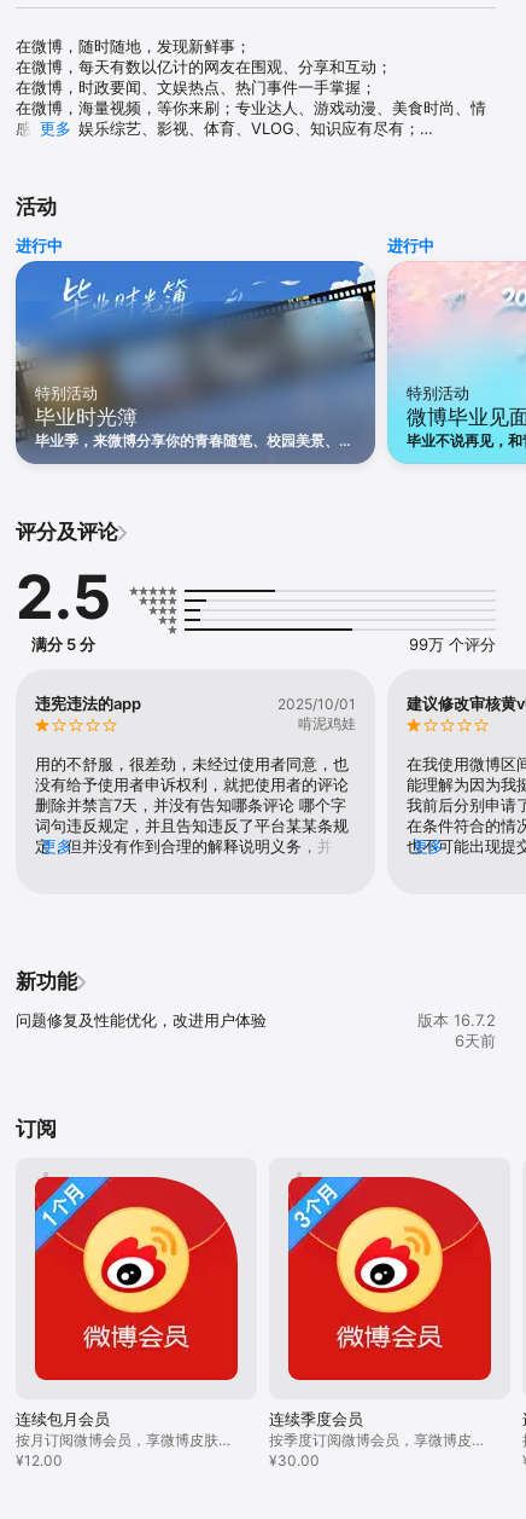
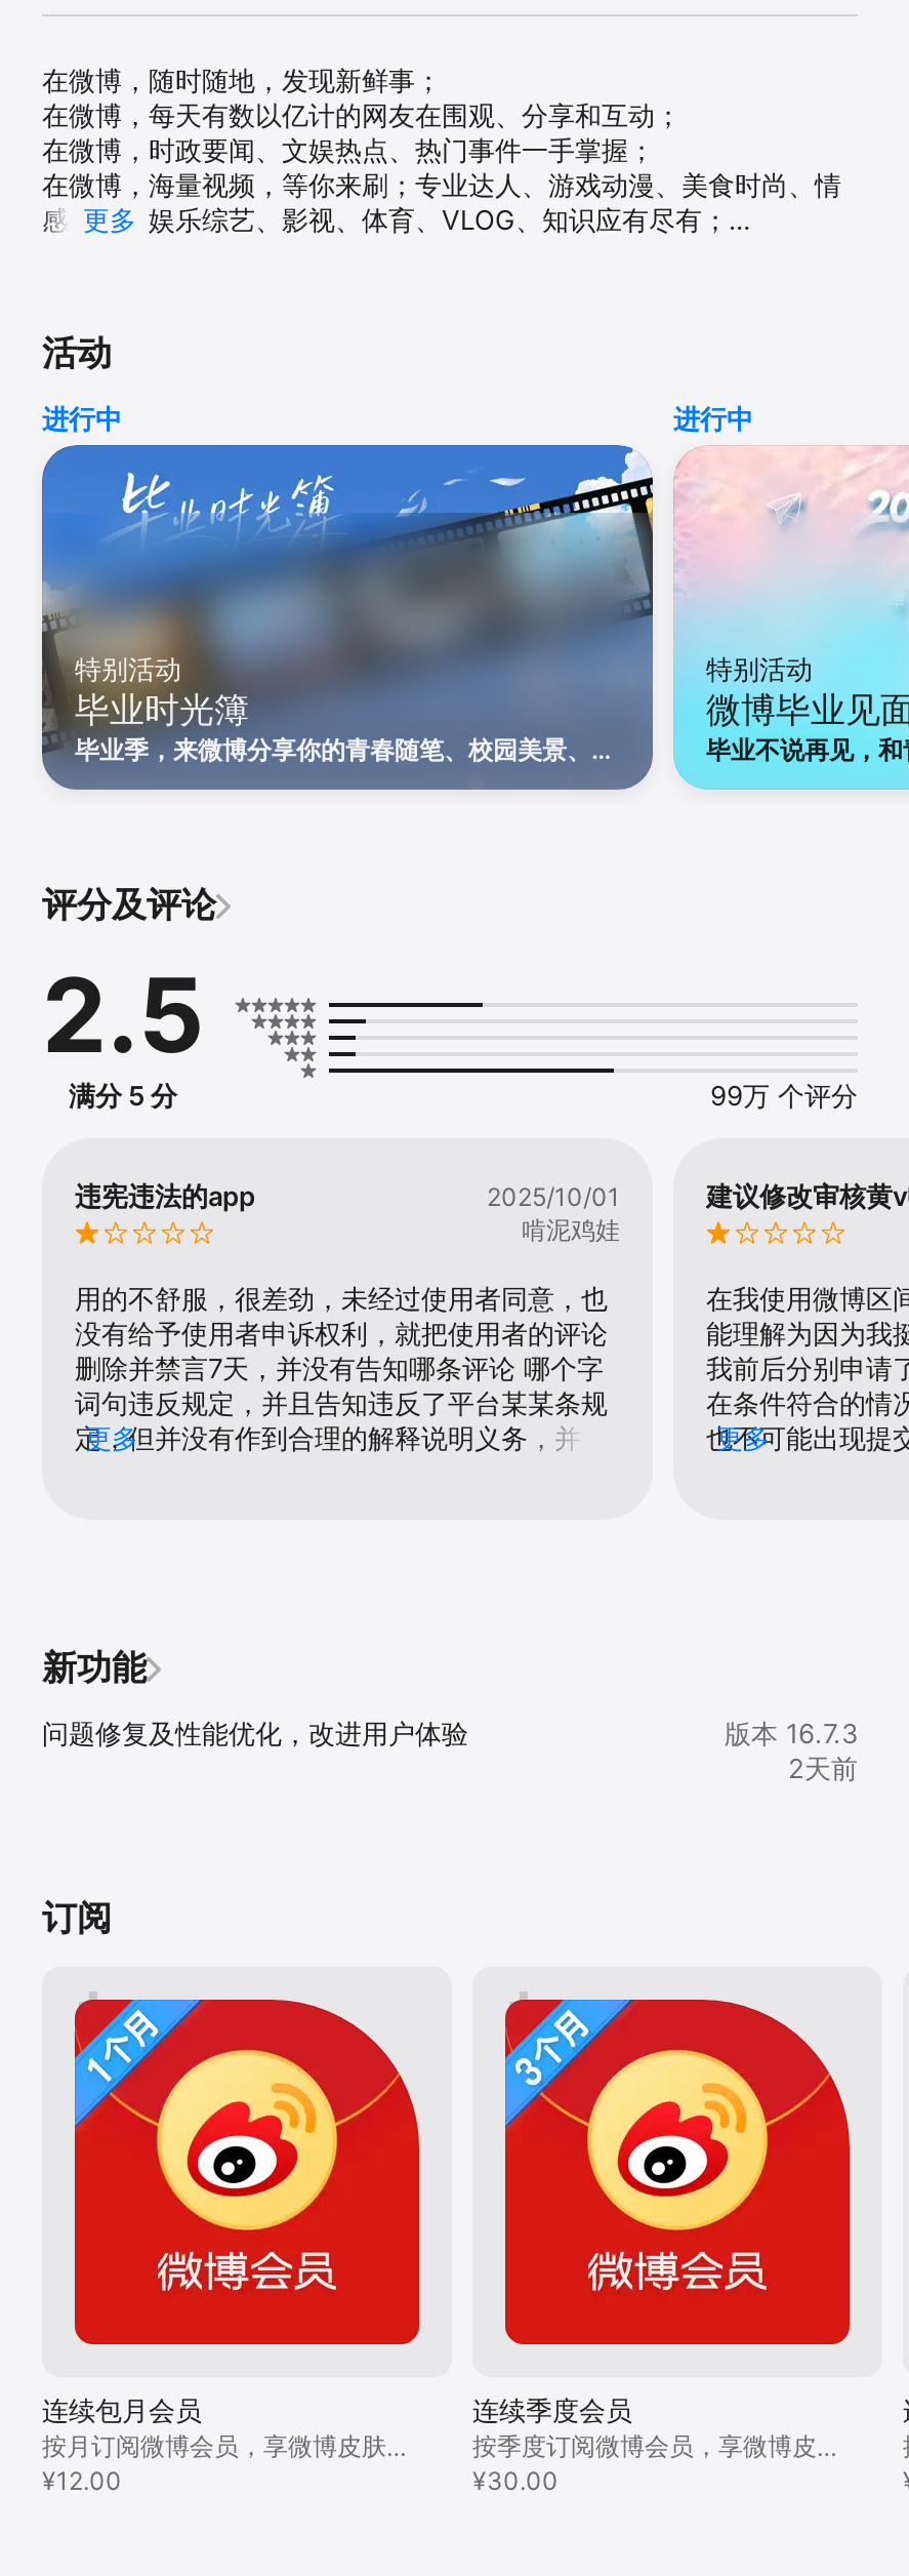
- 版本 16.7.2
+ 版本 16.7.3

- 6天前
+ 2天前
